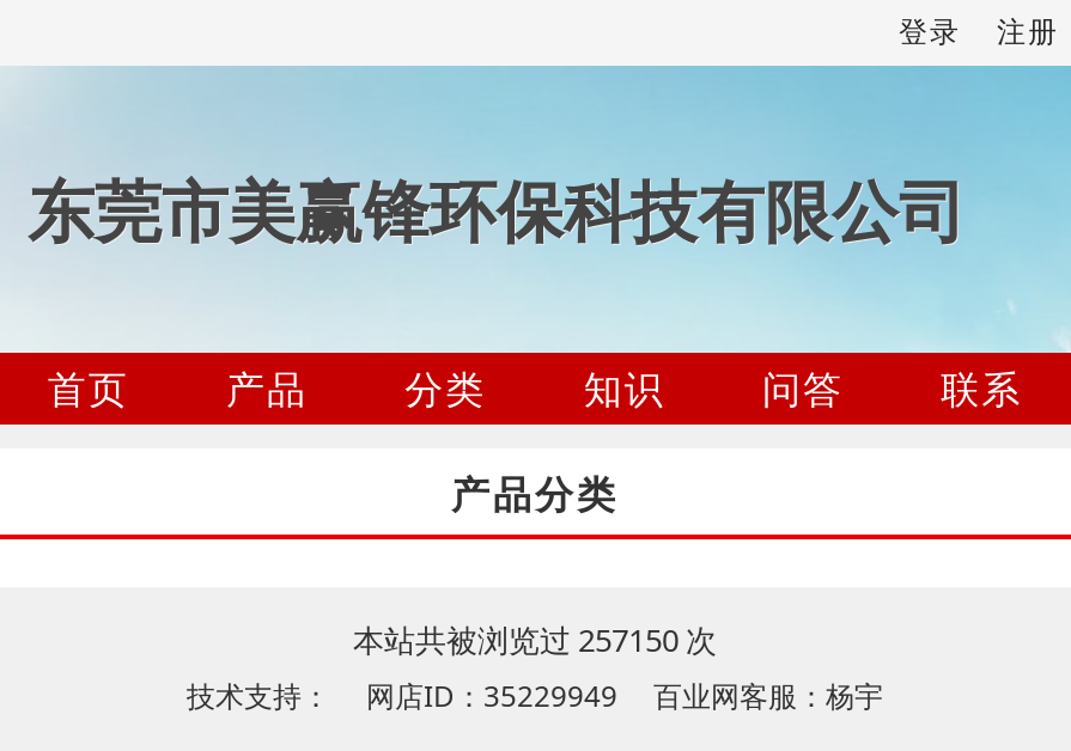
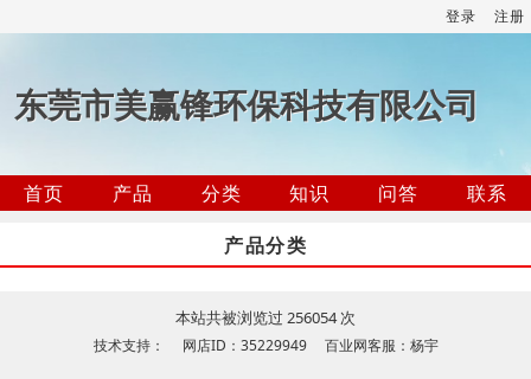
- 本站共被浏览过 257150 次
+ 本站共被浏览过 256054 次
